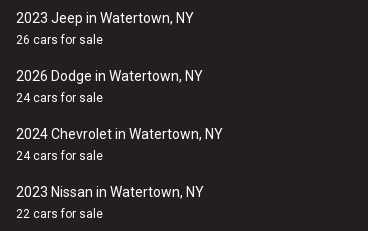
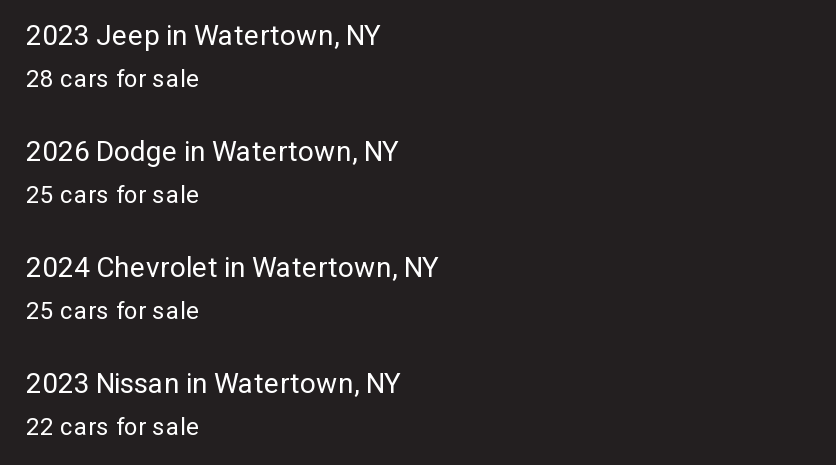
- 26 cars for sale
+ 28 cars for sale

- 24 cars for sale
+ 25 cars for sale

- 24 cars for sale
+ 25 cars for sale
